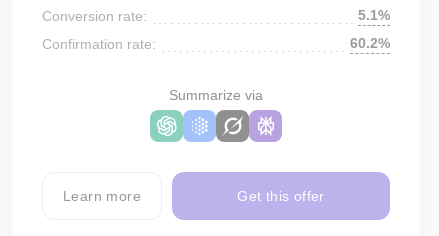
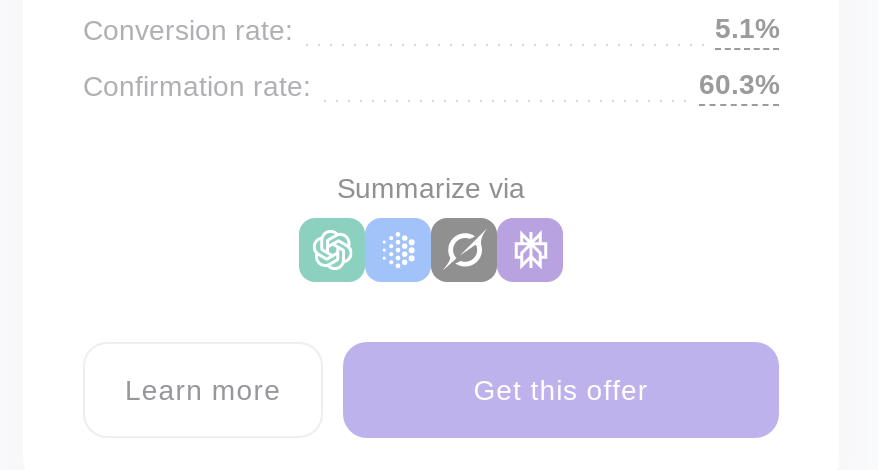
- 60.2%
+ 60.3%
